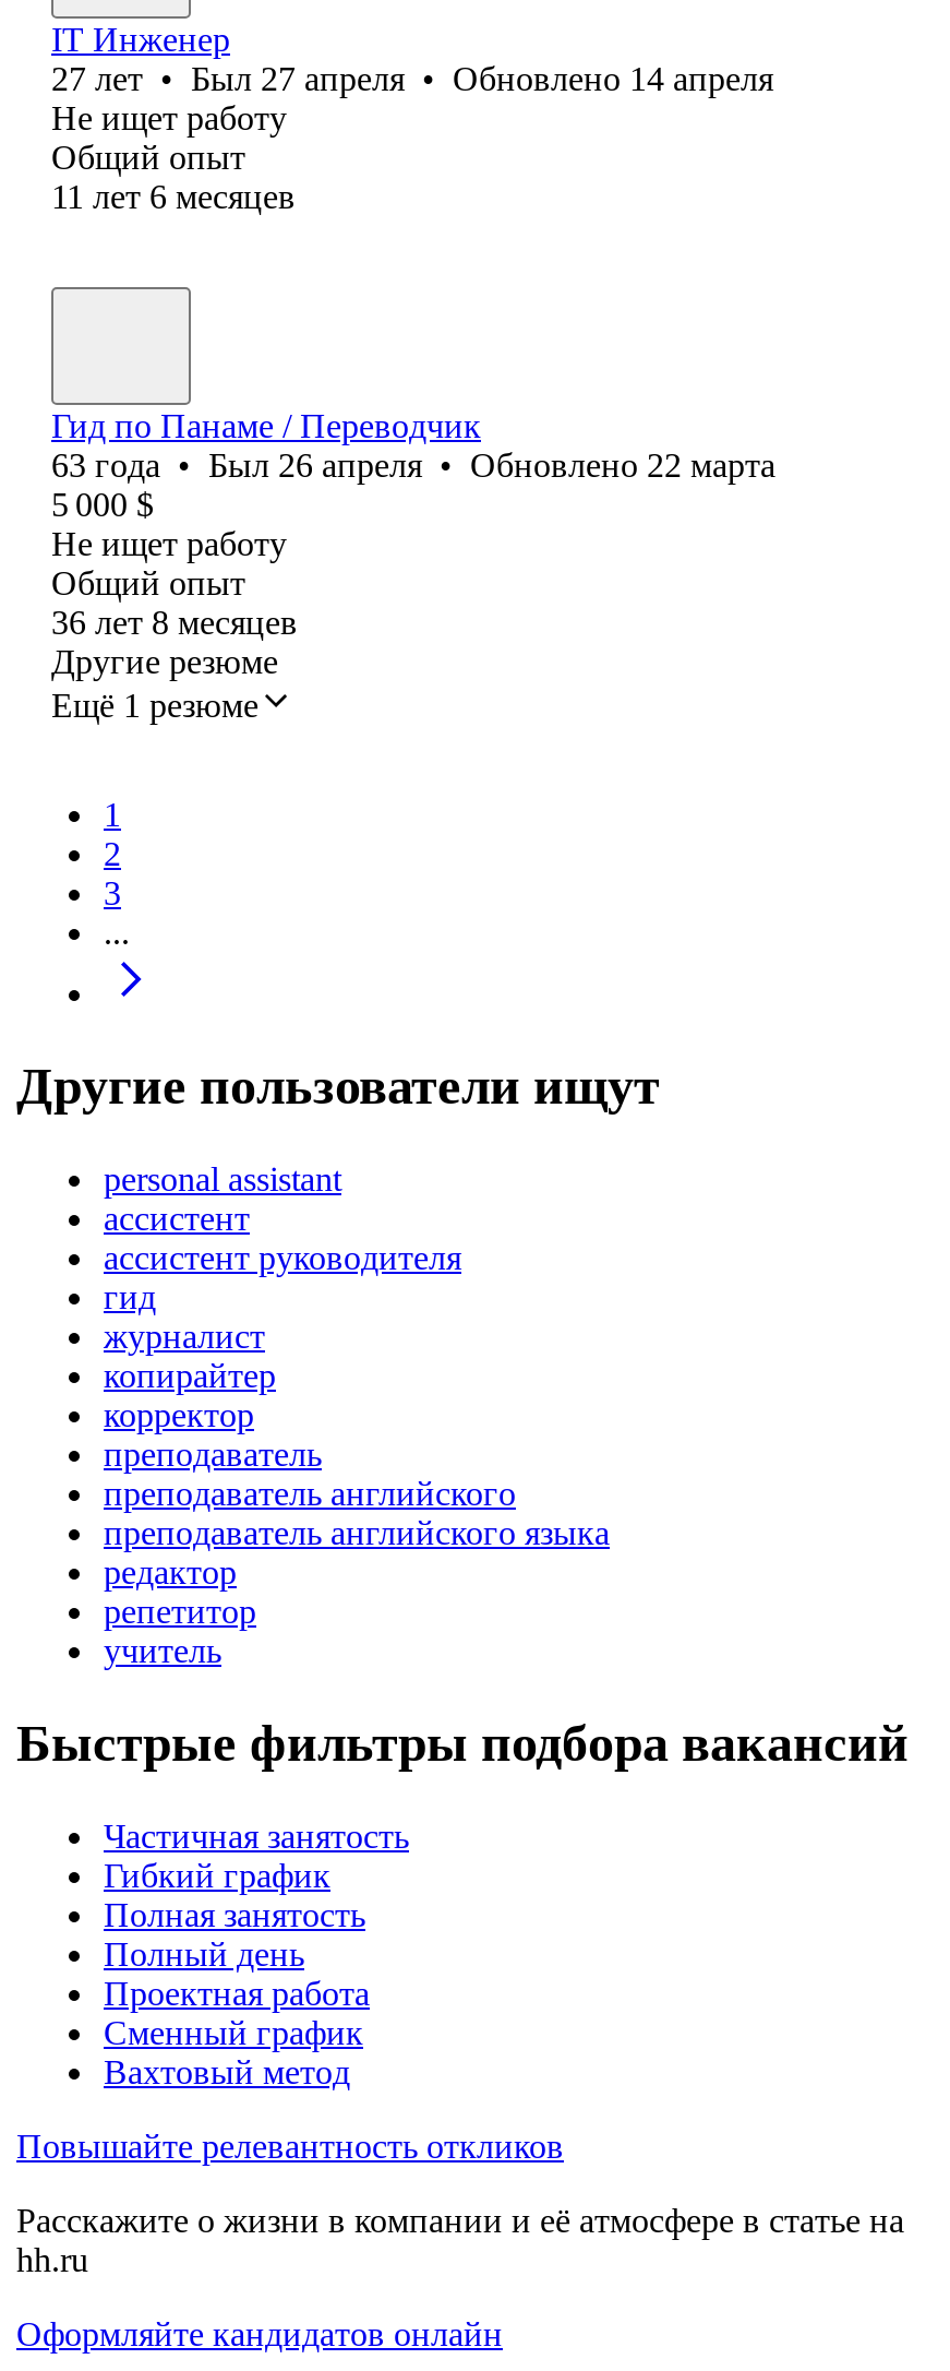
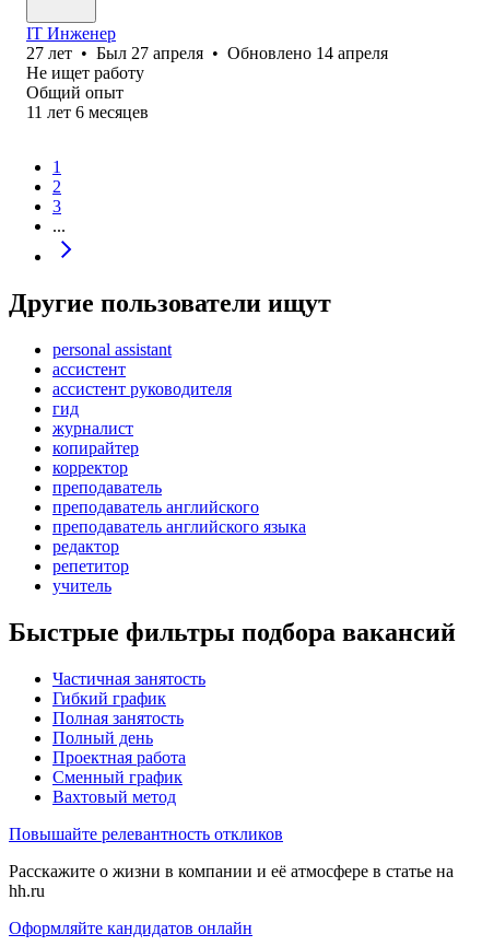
- Гид по Панаме / Переводчик
- 63 года • Был 26 апреля • Обновлено 22 марта
- 5 000 $
- Не ищет работу
- Общий опыт
- 36 лет 8 месяцев
- Другие резюме
- Ещё 1 резюме
